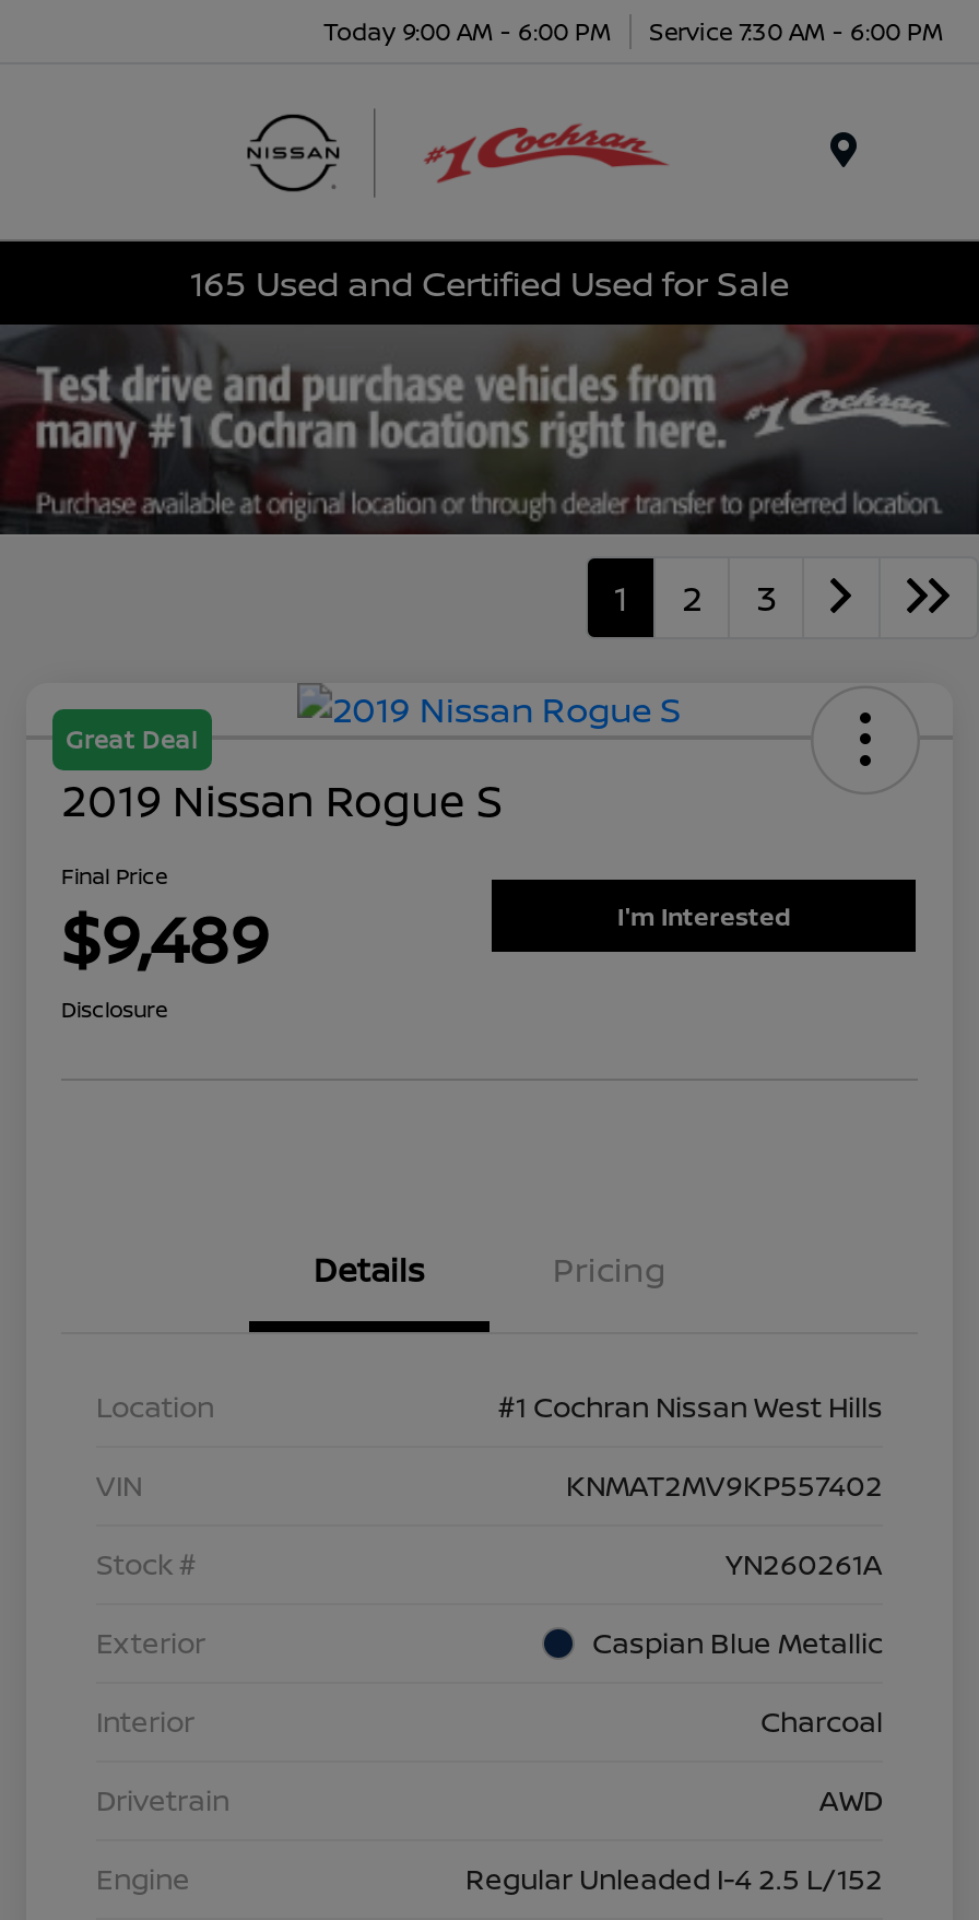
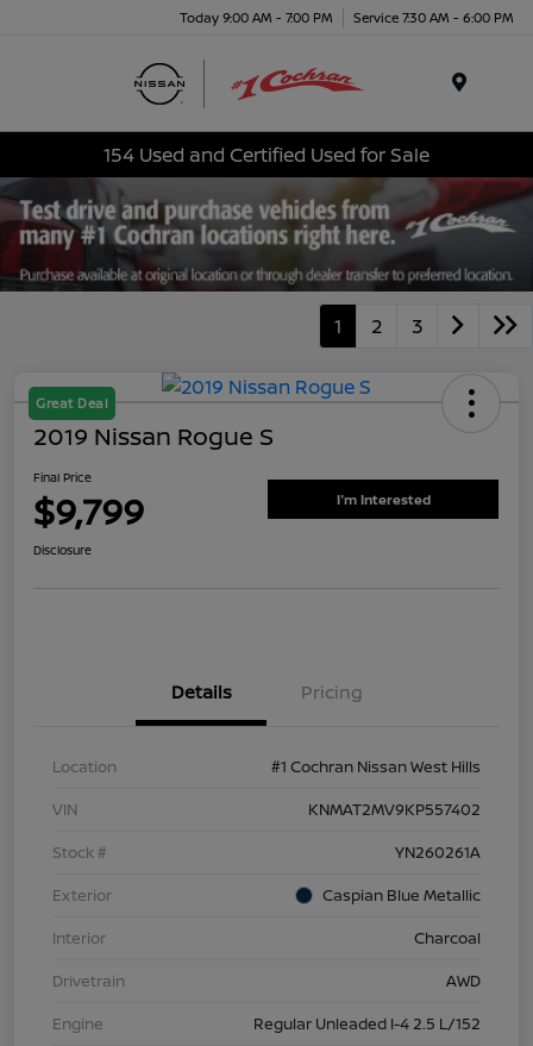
- Today 9:00 AM - 6:00 PM Service 7:30 AM - 6:00 PM
+ Today 9:00 AM - 7:00 PM Service 7:30 AM - 6:00 PM

- 165 Used and Certified Used for Sale
+ 154 Used and Certified Used for Sale

- $9,489
+ $9,799
